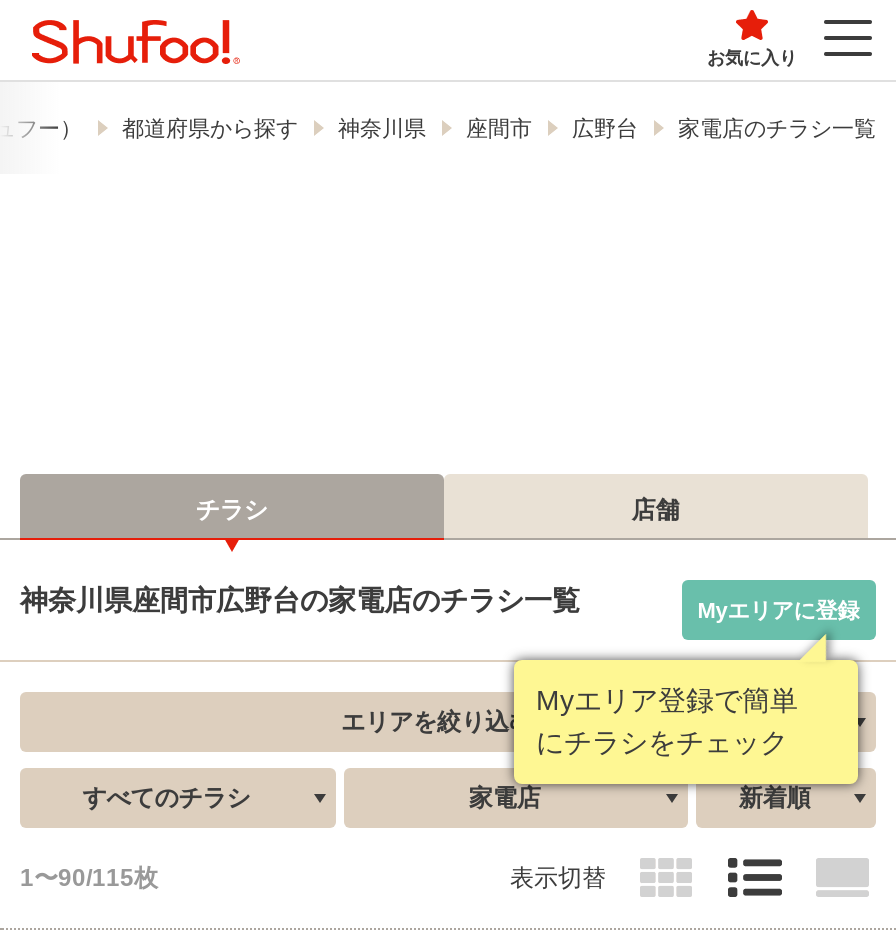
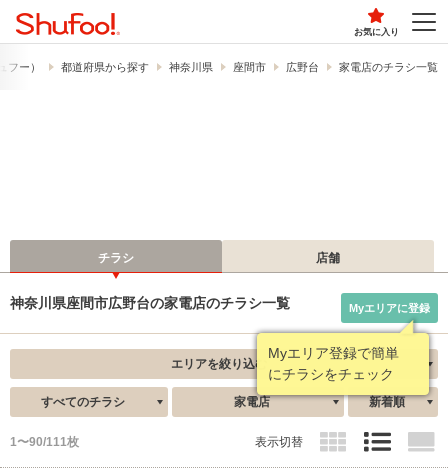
- 1〜90/115枚
+ 1〜90/111枚
